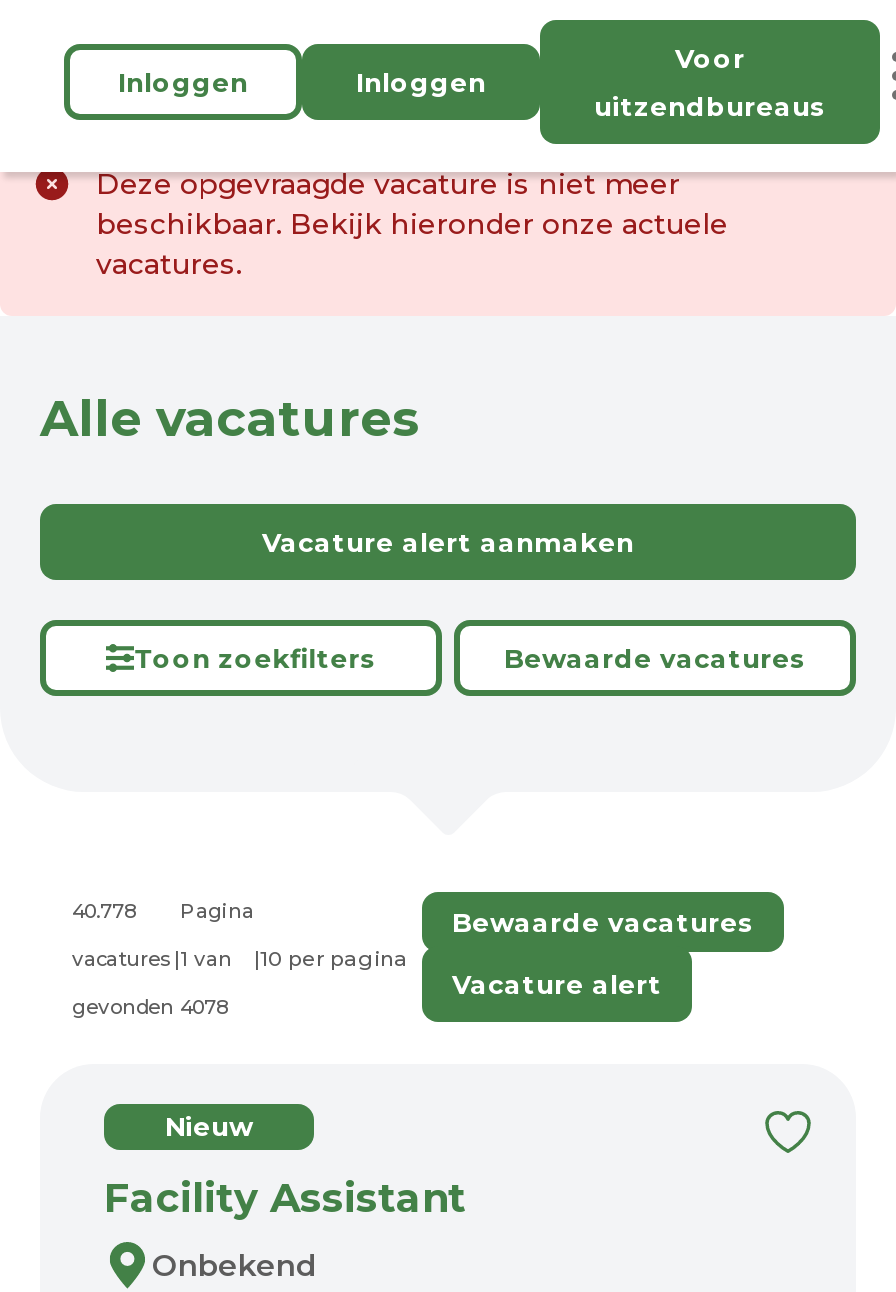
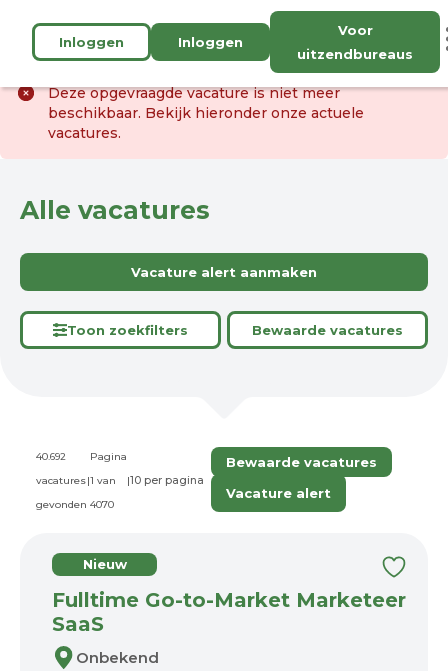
- 40.778 Pagina
+ 40.692 Pagina

- gevonden 4078
+ gevonden 4070

- Facility Assistant
+ Fulltime Go-to-Market Marketeer
+ SaaS
